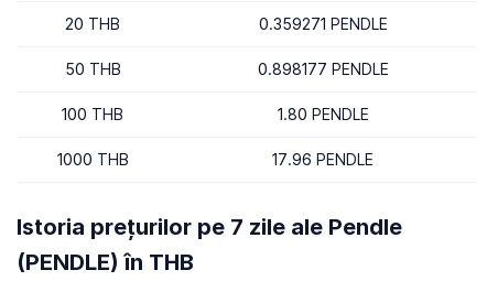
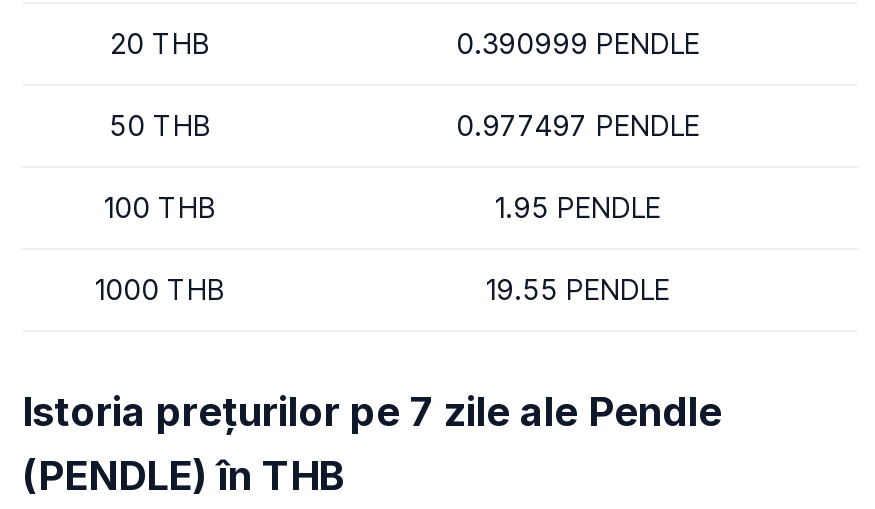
- 0.359271 PENDLE
+ 0.390999 PENDLE

- 0.898177 PENDLE
+ 0.977497 PENDLE

- 1.80 PENDLE
+ 1.95 PENDLE

- 17.96 PENDLE
+ 19.55 PENDLE
